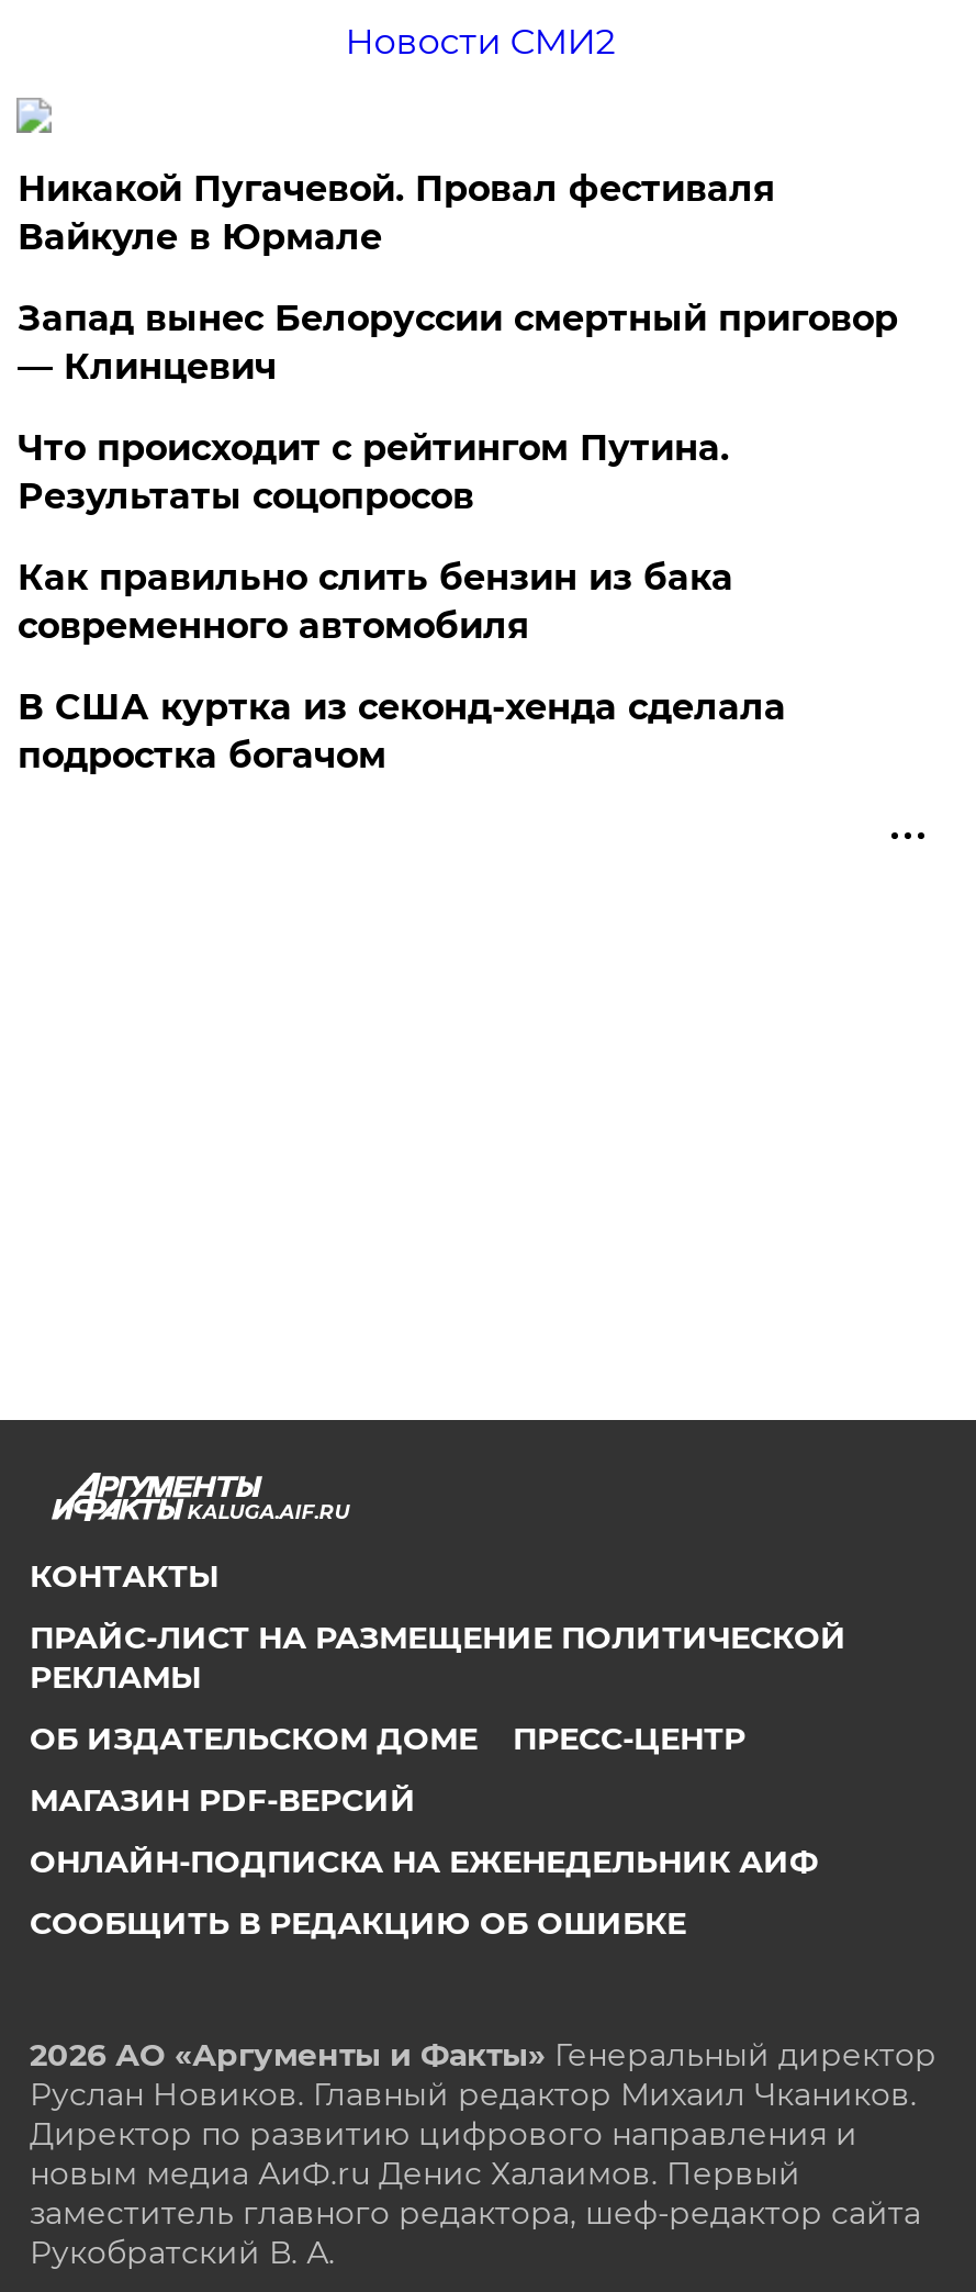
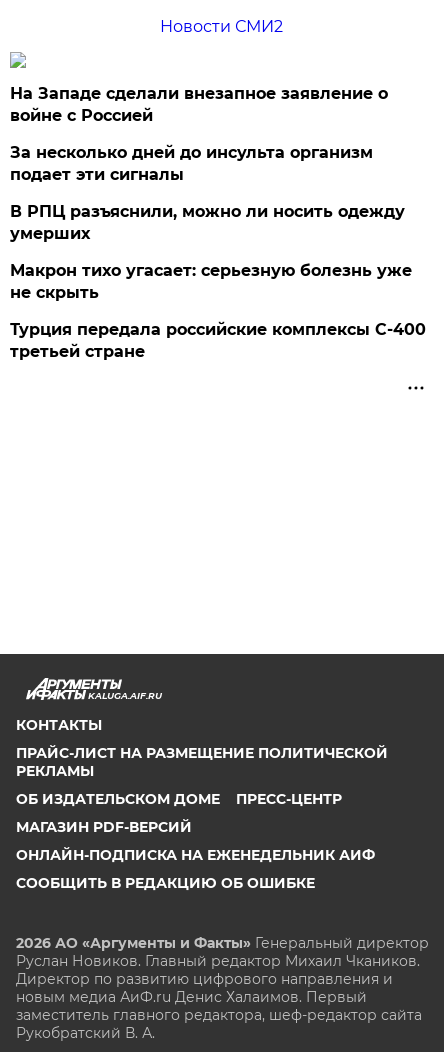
- Никакой Пугачевой. Провал фестиваля
- Вайкуле в Юрмале
+ На Западе сделали внезапное заявление о
+ войне с Россией

- Запад вынес Белоруссии смертный приговор
- — Клинцевич
+ За несколько дней до инсульта организм
+ подает эти сигналы

- Что происходит с рейтингом Путина.
- Результаты соцопросов
+ В РПЦ разъяснили, можно ли носить одежду
+ умерших

- Как правильно слить бензин из бака
- современного автомобиля
+ Макрон тихо угасает: серьезную болезнь уже
+ не скрыть

- В США куртка из секонд-хенда сделала
- подростка богачом
+ Турция передала российские комплексы С-400
+ третьей стране
